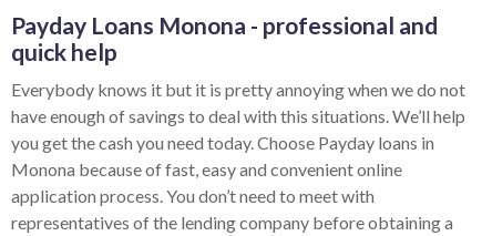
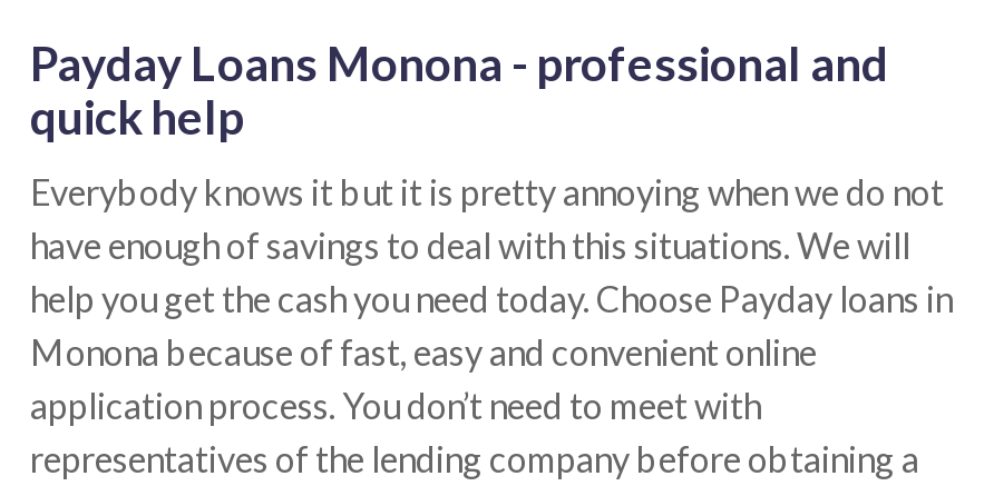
- have enough of savings to deal with this situations. We’ll help
- you get the cash you need today. Choose Payday loans in
+ have enough of savings to deal with this situations. We will
+ help you get the cash you need today. Choose Payday loans in
